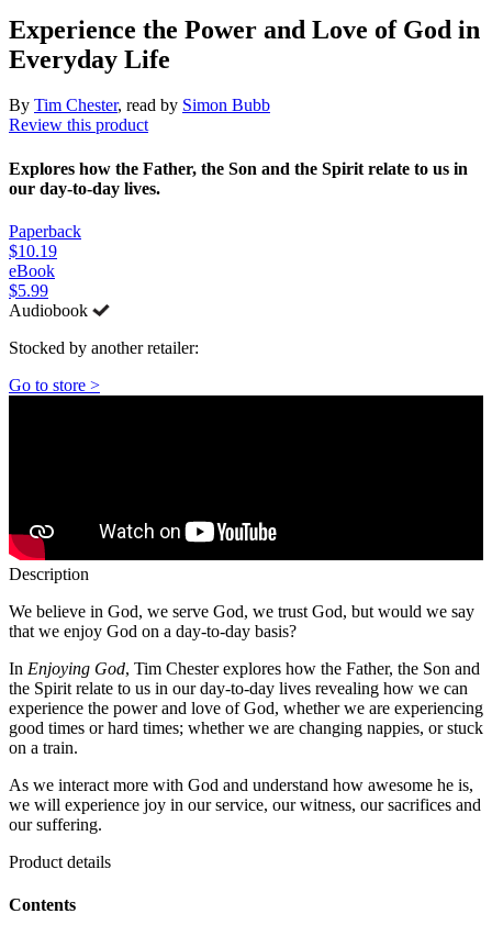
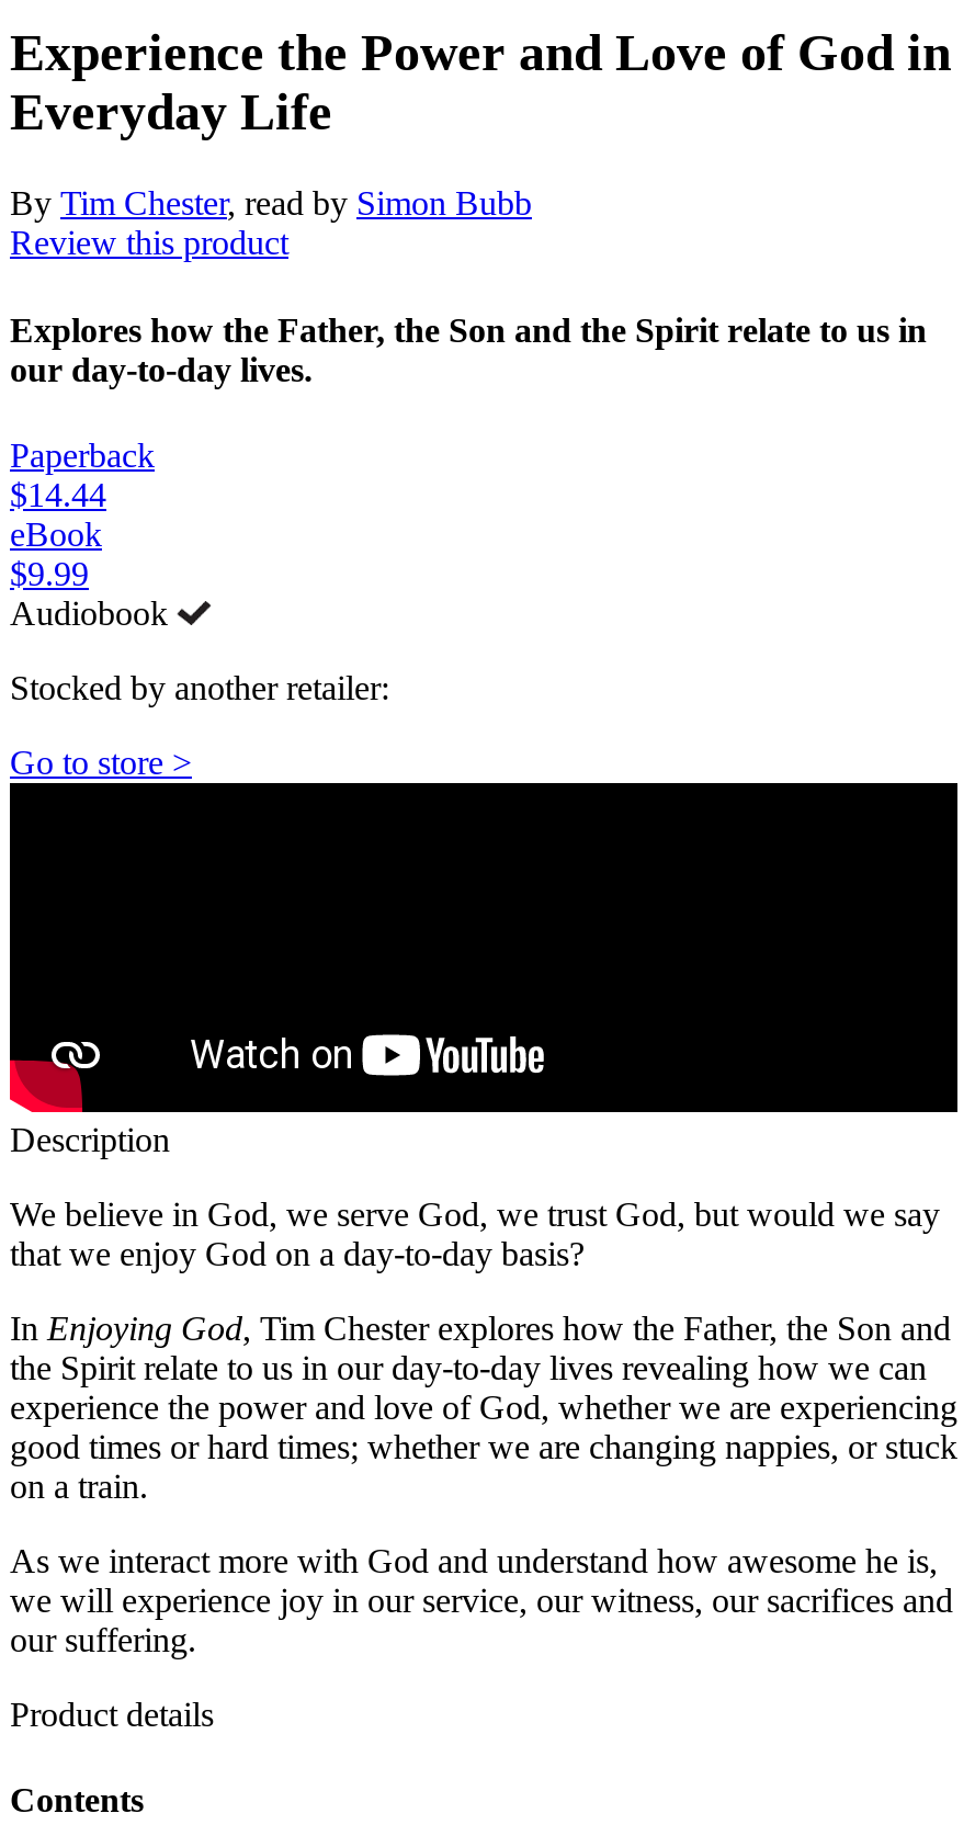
- $10.19
+ $14.44

- $5.99
+ $9.99
